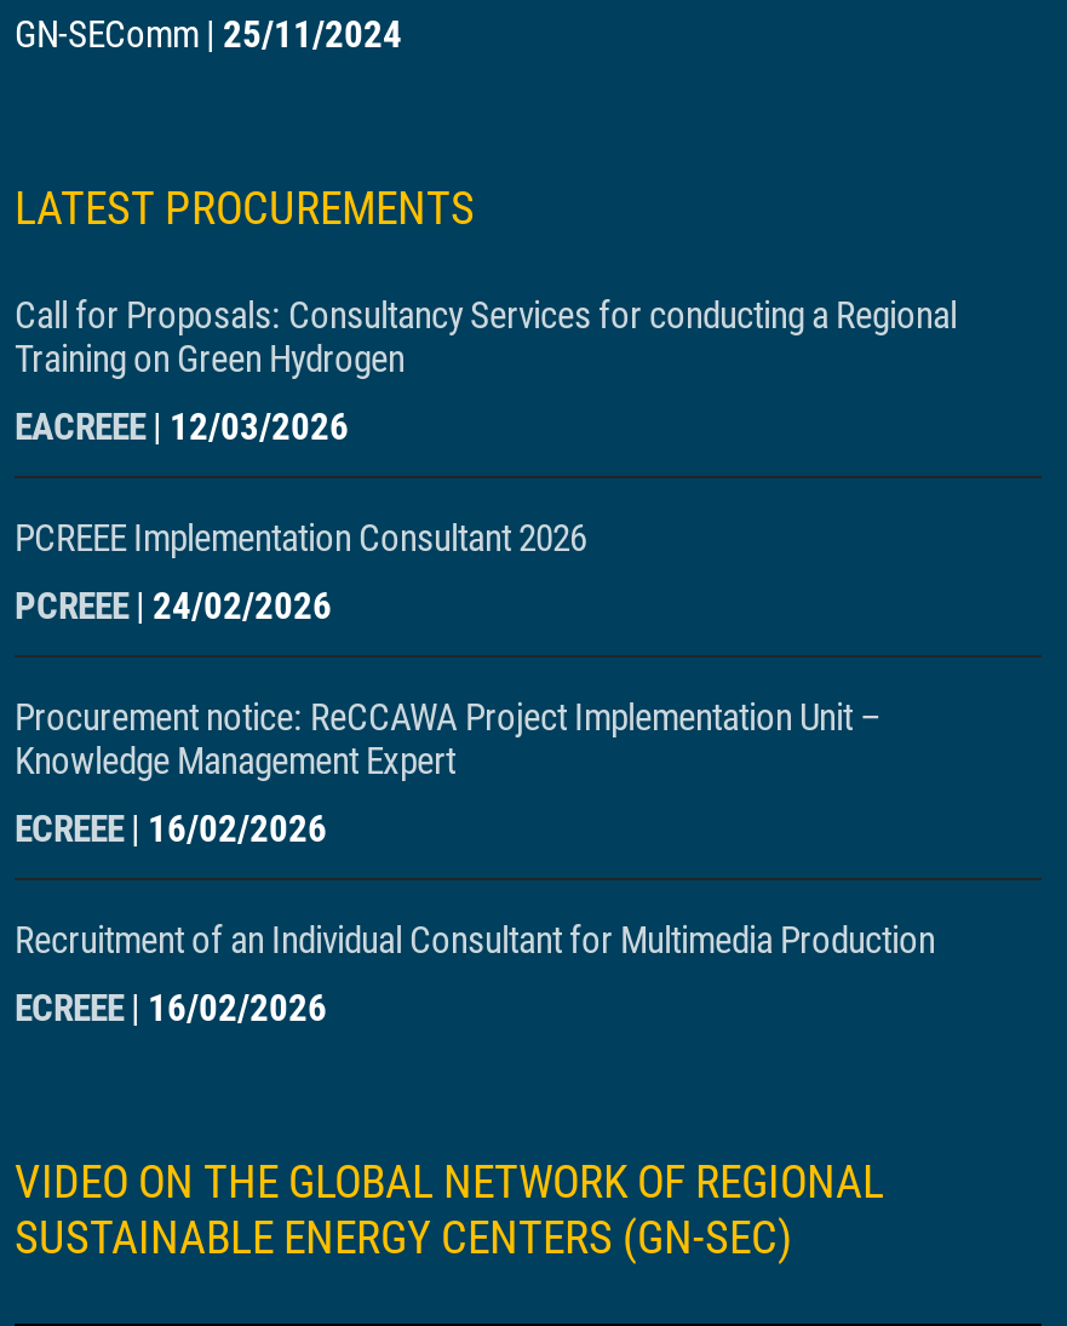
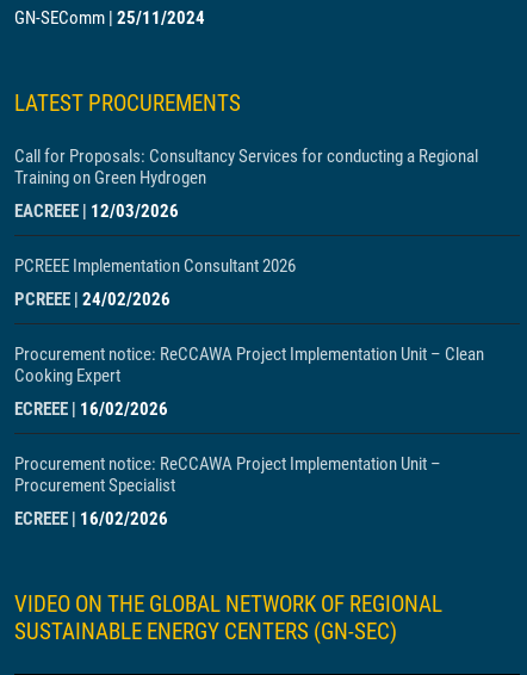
moved down: Procurement notice: ReCCAWA Project Implementation Unit –

- Knowledge Management Expert
+ Procurement notice: ReCCAWA Project Implementation Unit – Clean
+ Cooking Expert

- Recruitment of an Individual Consultant for Multimedia Production
+ Procurement Specialist
